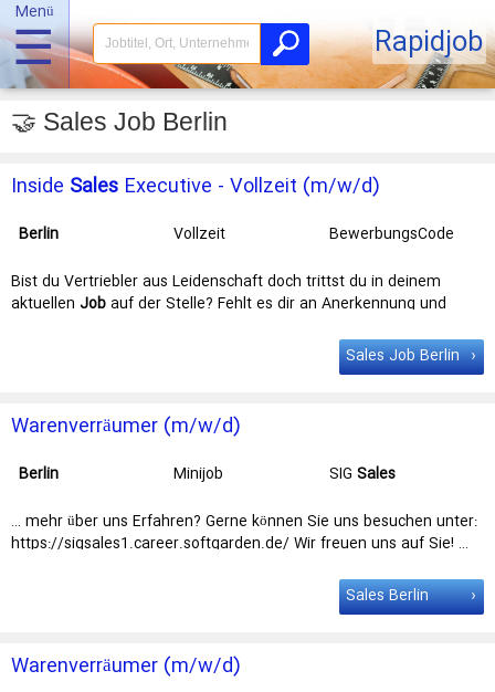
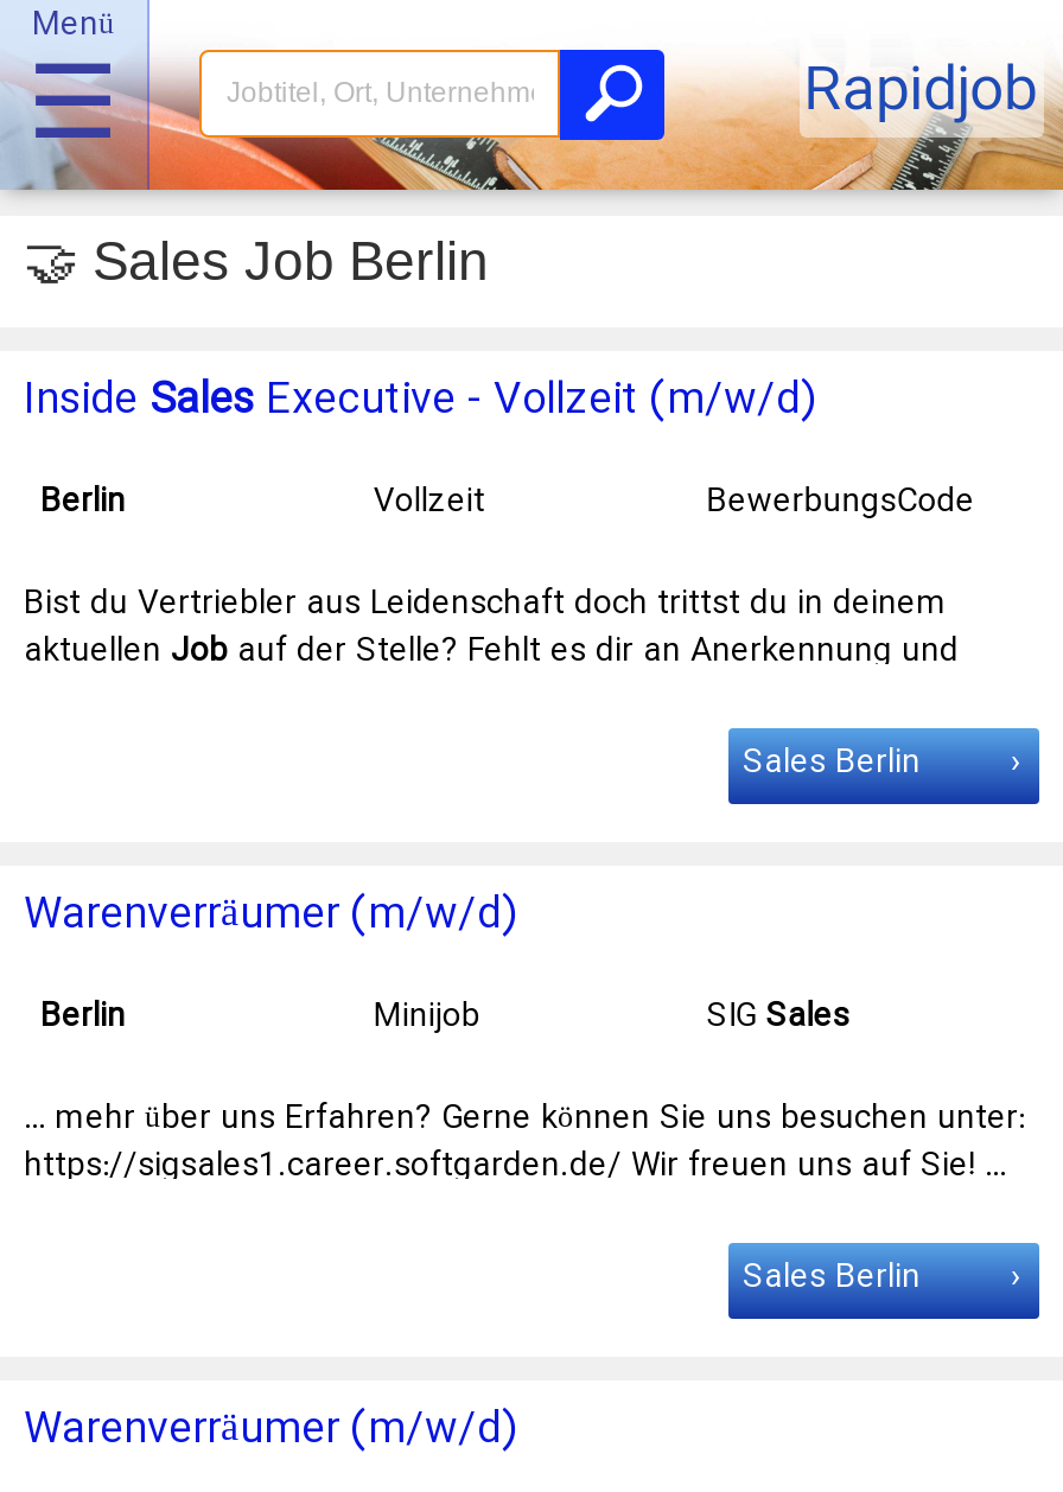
- Sales Job Berlin
+ Sales Berlin
